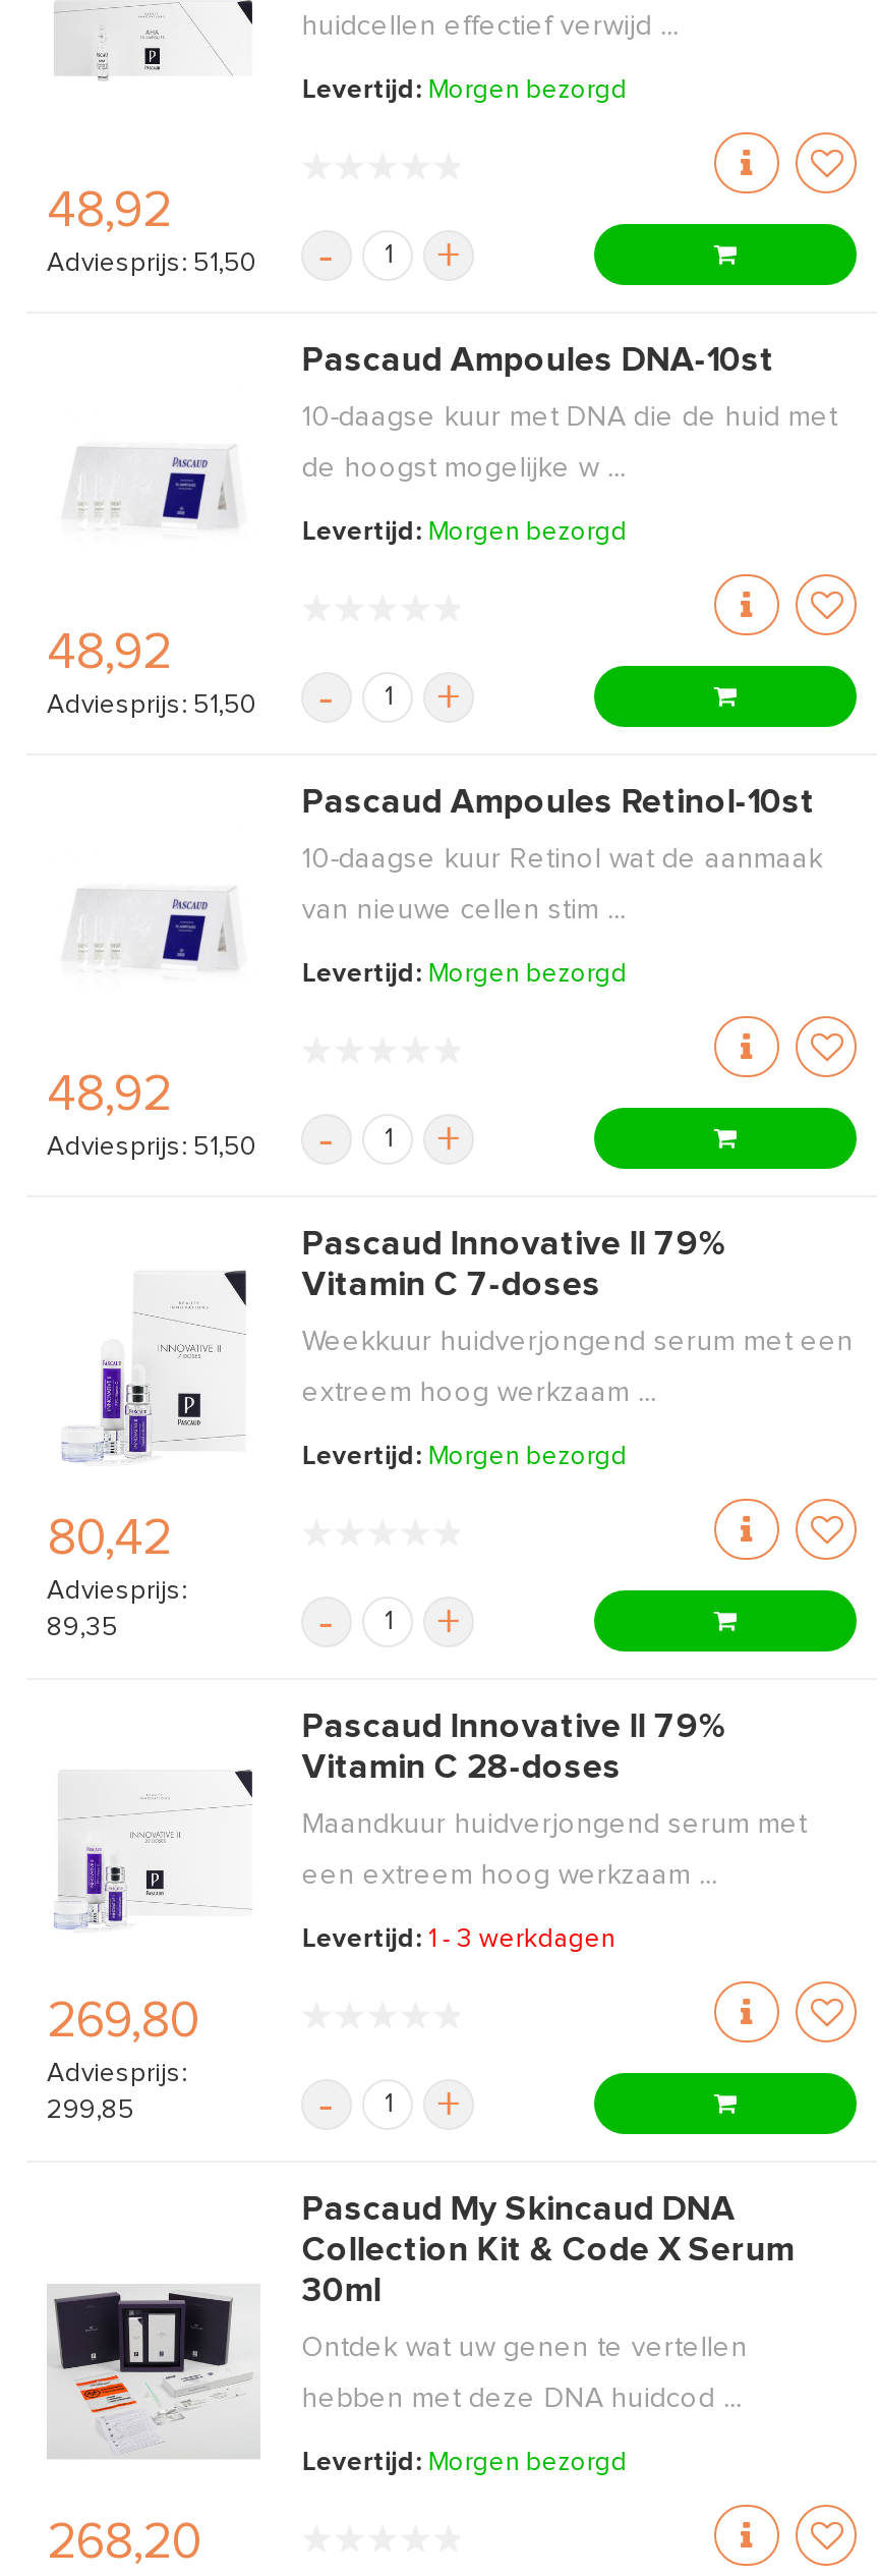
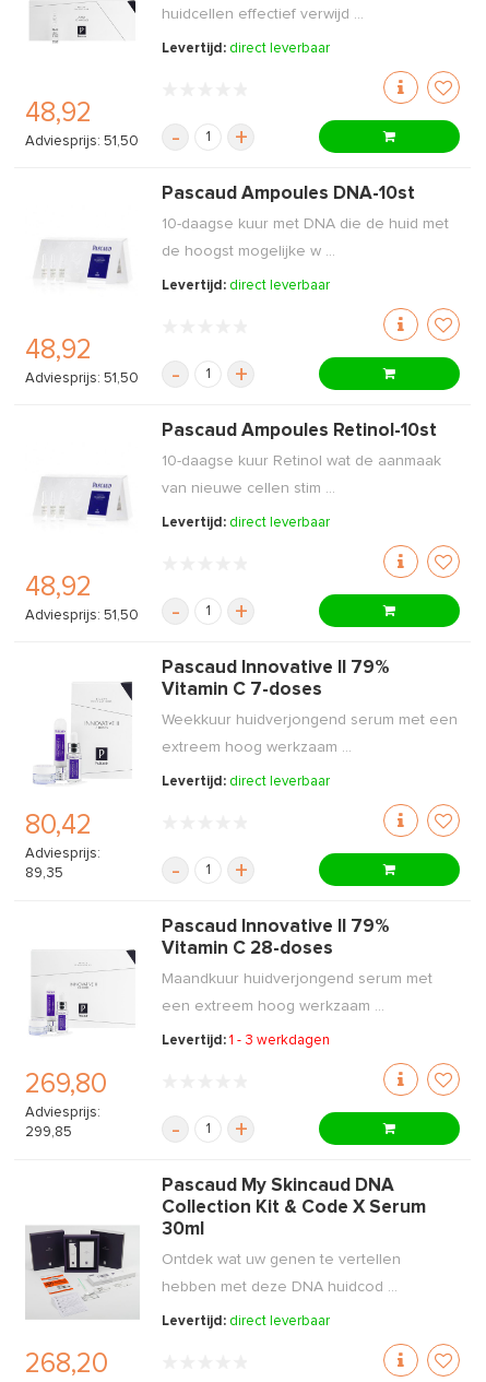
- Levertijd: Morgen bezorgd
+ Levertijd: direct leverbaar

- Levertijd: Morgen bezorgd
+ Levertijd: direct leverbaar

- Levertijd: Morgen bezorgd
+ Levertijd: direct leverbaar

- Levertijd: Morgen bezorgd
+ Levertijd: direct leverbaar

- Levertijd: Morgen bezorgd
+ Levertijd: direct leverbaar
